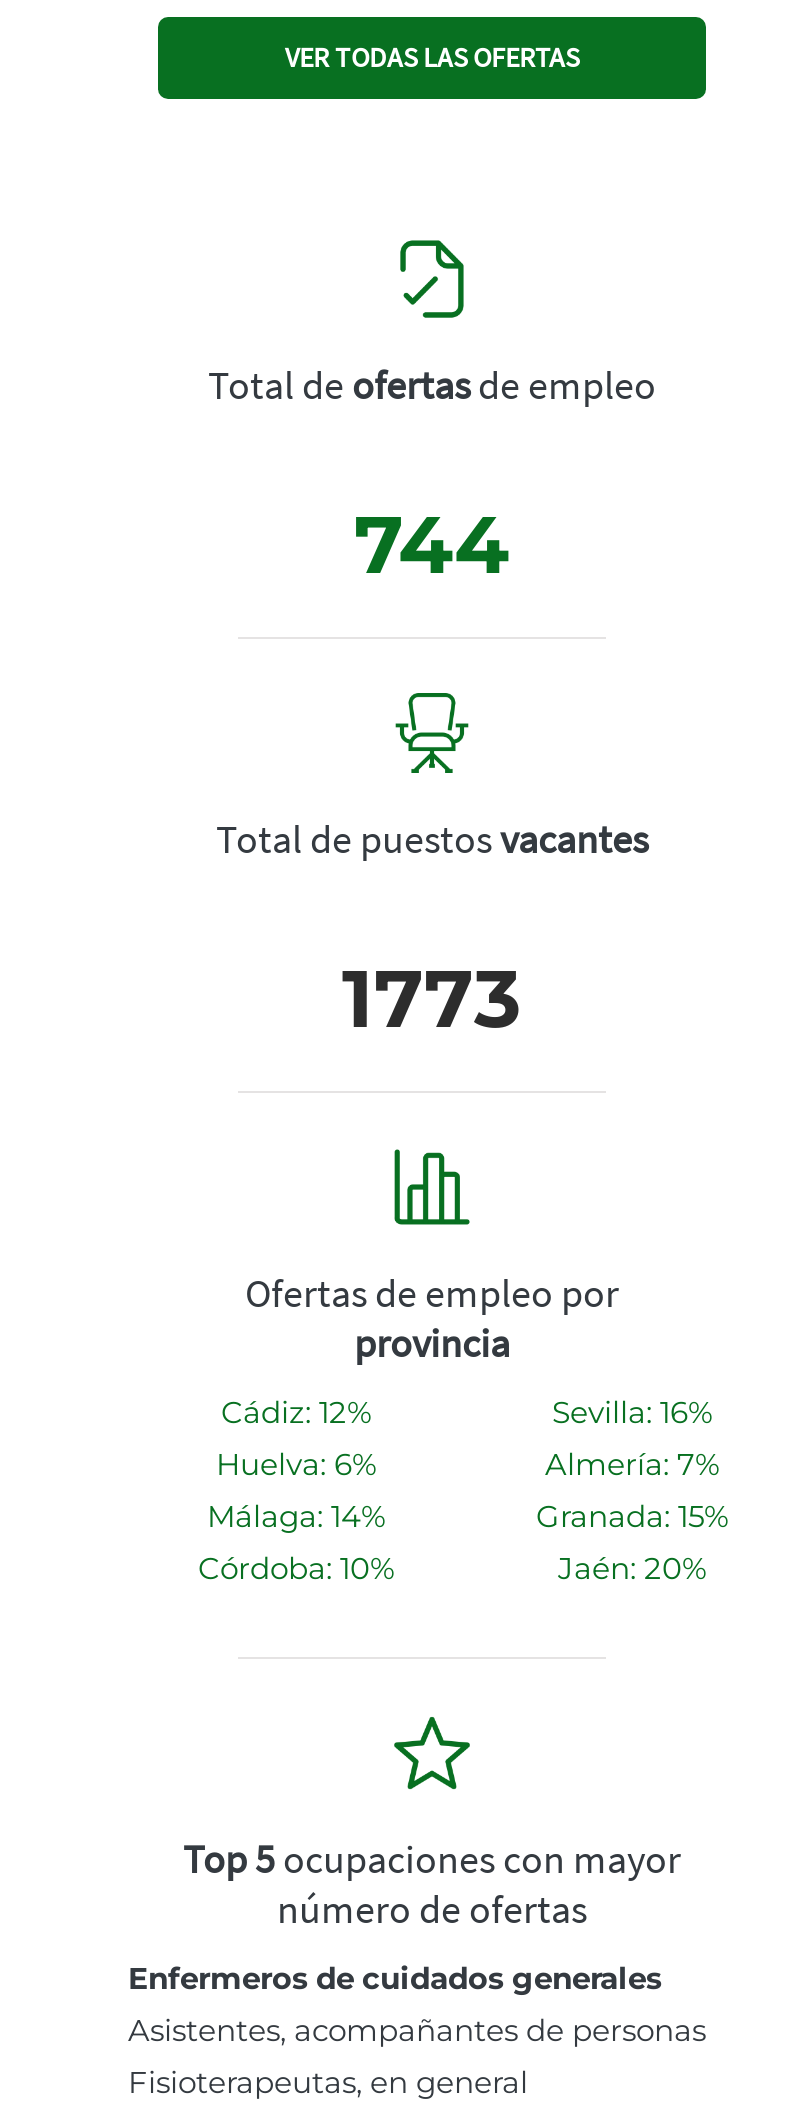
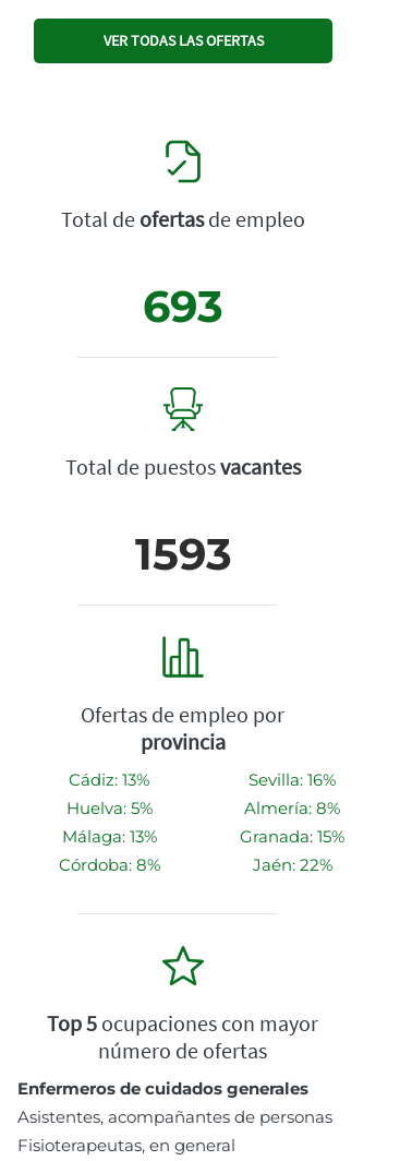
- 744
+ 693

- 1773
+ 1593

- Cádiz: 12%
+ Cádiz: 13%

- Huelva: 6%
+ Huelva: 5%

- Almería: 7%
+ Almería: 8%

- Málaga: 14%
+ Málaga: 13%

- Córdoba: 10%
+ Córdoba: 8%

- Jaén: 20%
+ Jaén: 22%
